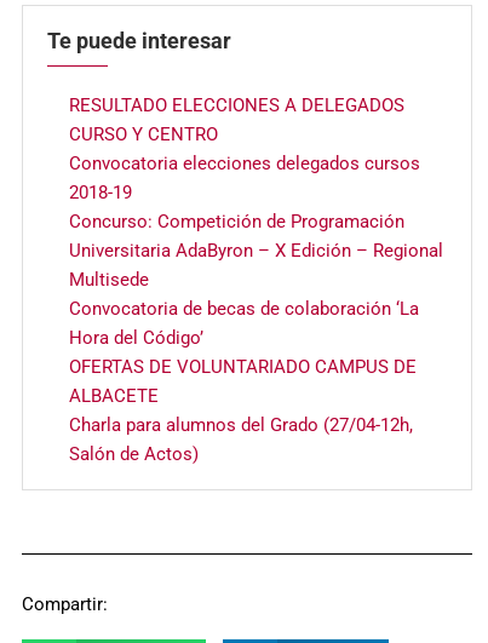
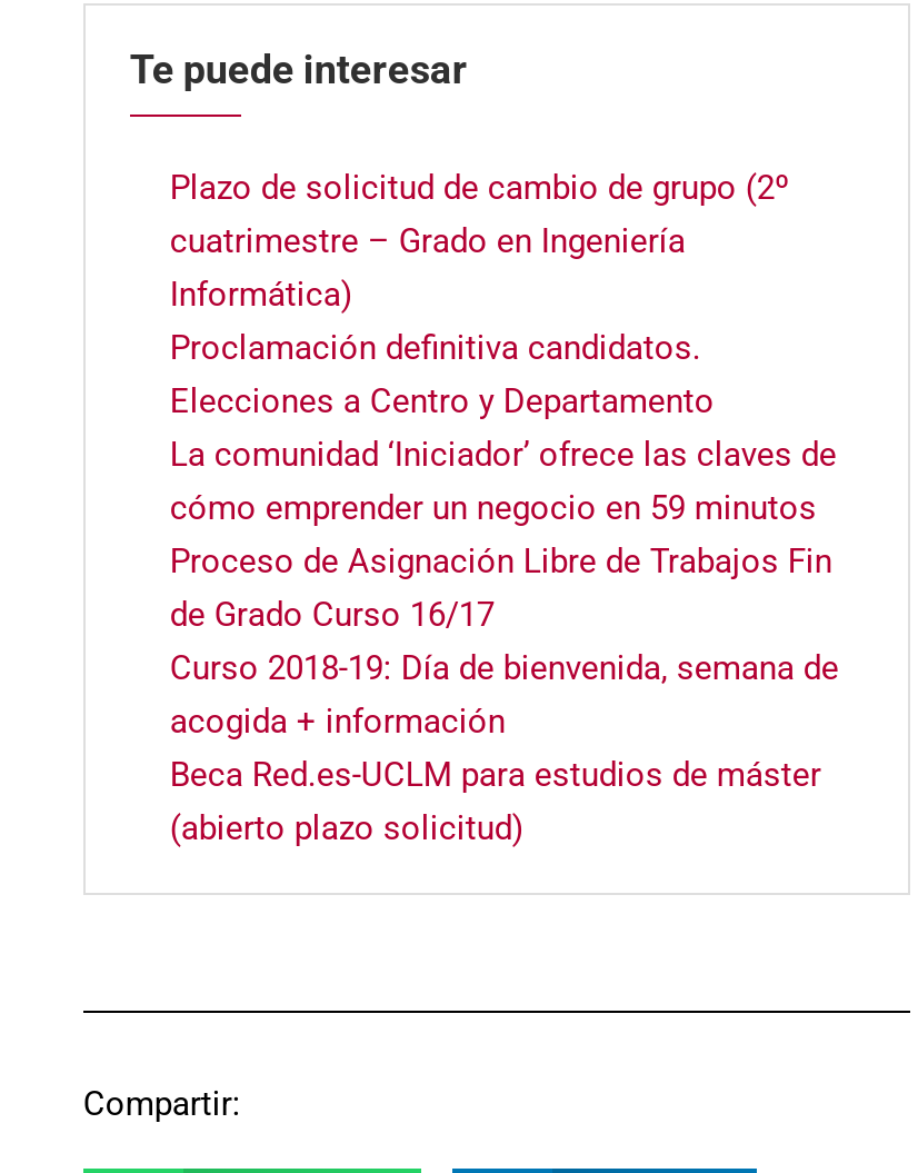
- RESULTADO ELECCIONES A DELEGADOS
- CURSO Y CENTRO
- Convocatoria elecciones delegados cursos
- 2018-19
- Concurso: Competición de Programación
- Universitaria AdaByron – X Edición – Regional
- Multisede
- Convocatoria de becas de colaboración ‘La
- Hora del Código’
- OFERTAS DE VOLUNTARIADO CAMPUS DE
- ALBACETE
- Charla para alumnos del Grado (27/04-12h,
- Salón de Actos)
+ Plazo de solicitud de cambio de grupo (2º
+ cuatrimestre – Grado en Ingeniería
+ Informática)
+ Proclamación definitiva candidatos.
+ Elecciones a Centro y Departamento
+ La comunidad ‘Iniciador’ ofrece las claves de
+ cómo emprender un negocio en 59 minutos
+ Proceso de Asignación Libre de Trabajos Fin
+ de Grado Curso 16/17
+ Curso 2018-19: Día de bienvenida, semana de
+ acogida + información
+ Beca Red.es-UCLM para estudios de máster
+ (abierto plazo solicitud)
